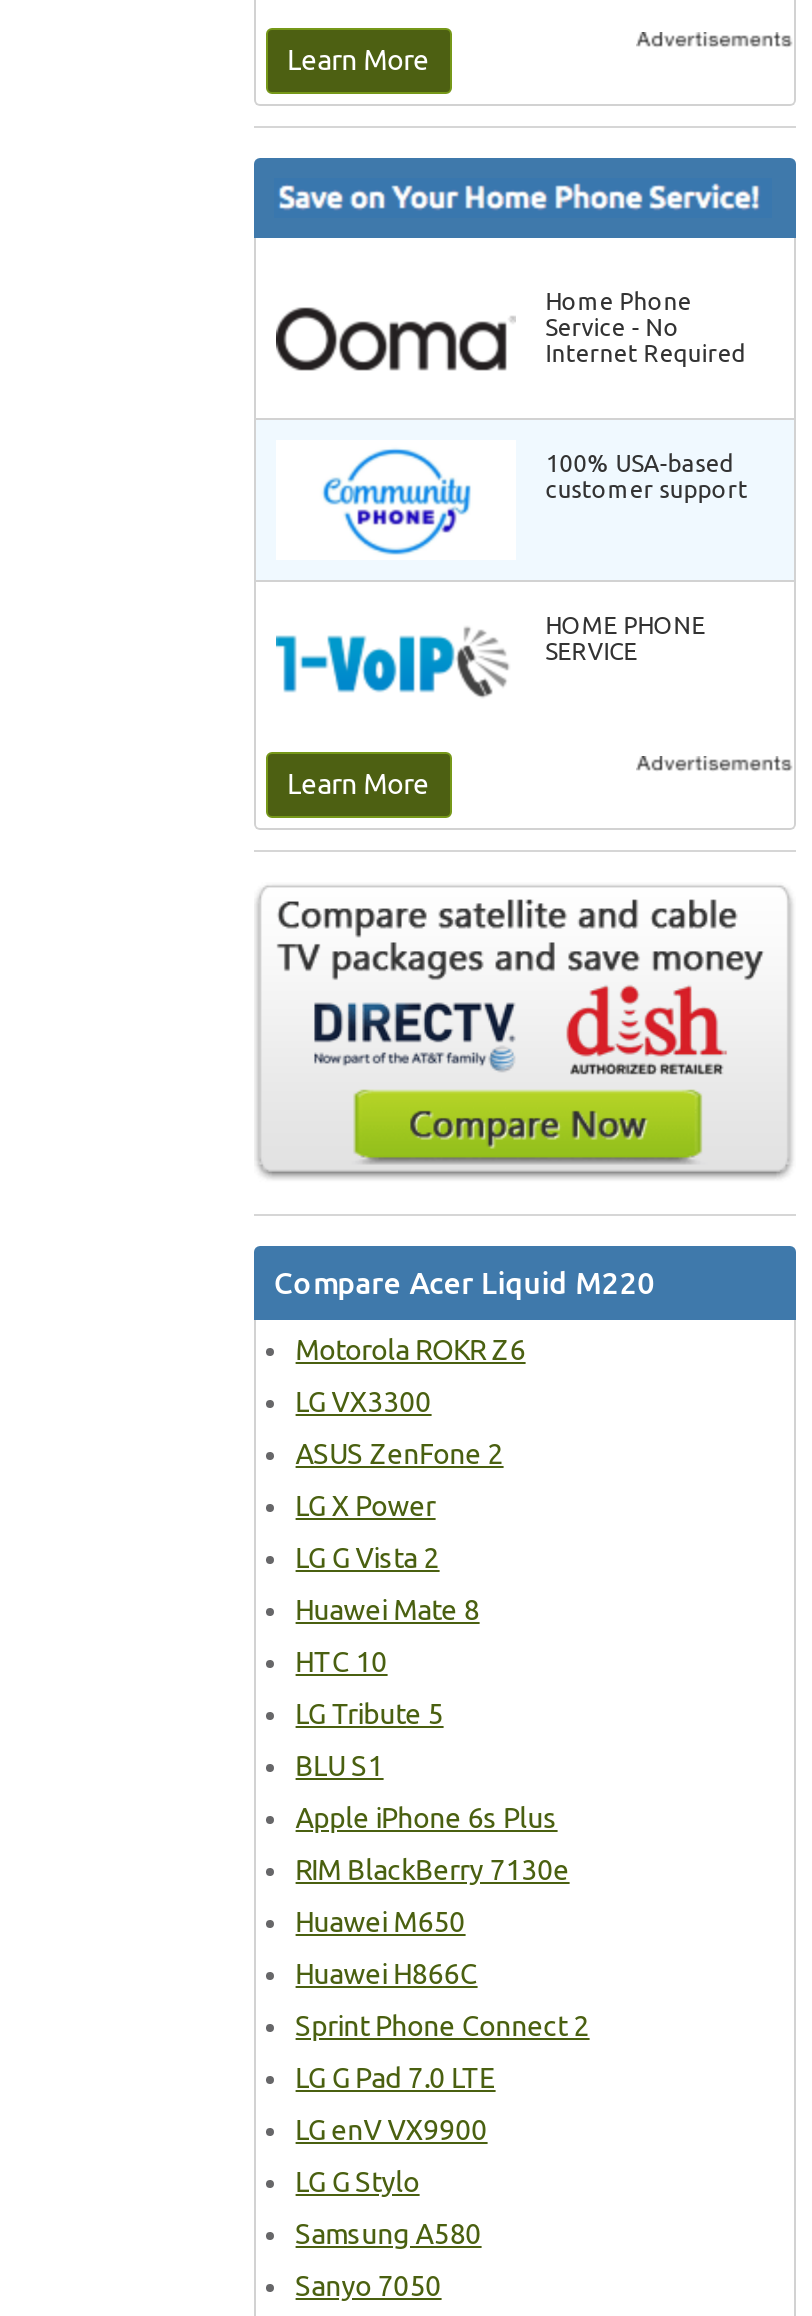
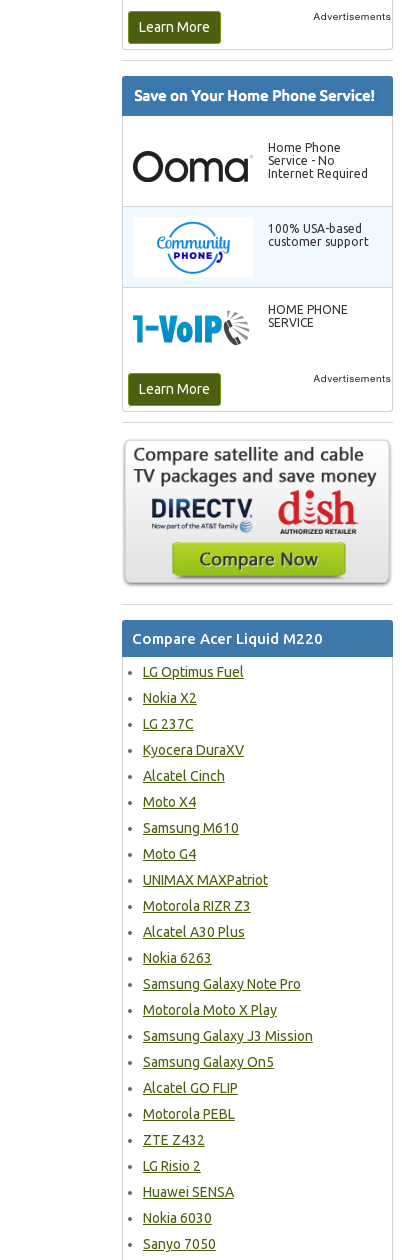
- Motorola ROKR Z6
- LG VX3300
- ASUS ZenFone 2
- LG X Power
- LG G Vista 2
- Huawei Mate 8
- HTC 10
- LG Tribute 5
- BLU S1
- Apple iPhone 6s Plus
- RIM BlackBerry 7130e
- Huawei M650
- Huawei H866C
- Sprint Phone Connect 2
- LG G Pad 7.0 LTE
- LG enV VX9900
- LG G Stylo
- Samsung A580
+ LG Optimus Fuel
+ Nokia X2
+ LG 237C
+ Kyocera DuraXV
+ Alcatel Cinch
+ Moto X4
+ Samsung M610
+ Moto G4
+ UNIMAX MAXPatriot
+ Motorola RIZR Z3
+ Alcatel A30 Plus
+ Nokia 6263
+ Samsung Galaxy Note Pro
+ Motorola Moto X Play
+ Samsung Galaxy J3 Mission
+ Samsung Galaxy On5
+ Alcatel GO FLIP
+ Motorola PEBL
+ ZTE Z432
+ LG Risio 2
+ Huawei SENSA
+ Nokia 6030
